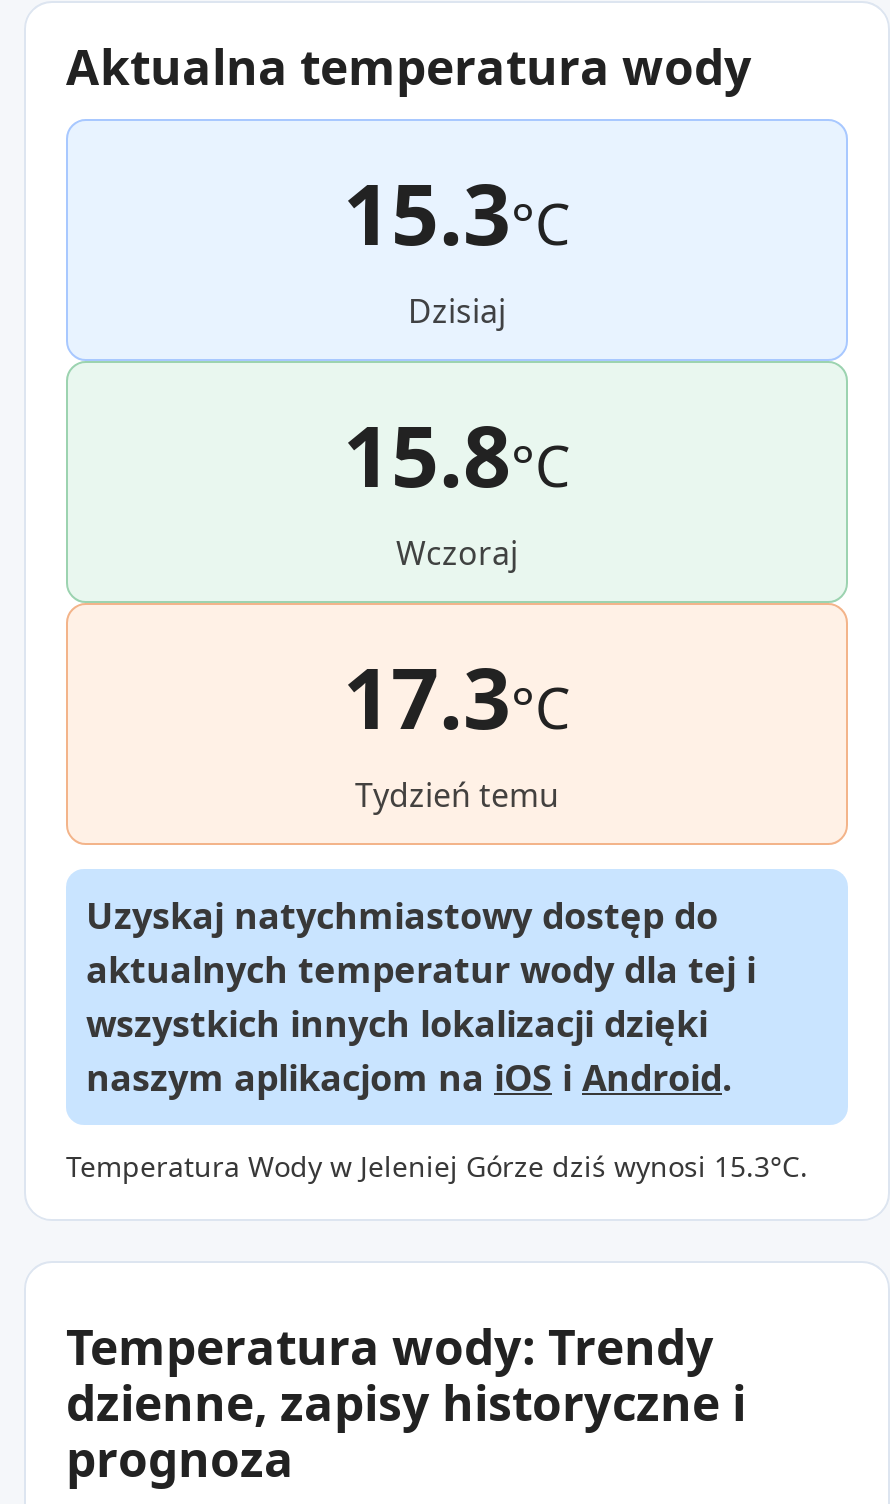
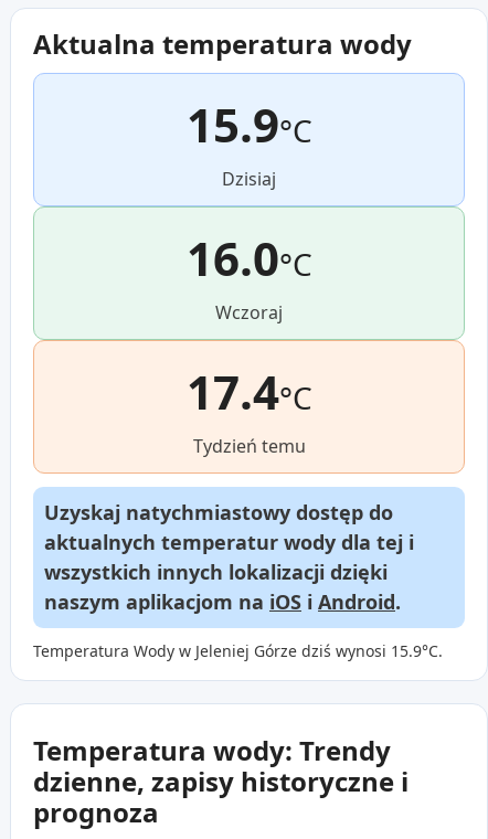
- 15.3°C
+ 15.9°C

- 15.8°C
+ 16.0°C

- 17.3°C
+ 17.4°C

- Temperatura Wody w Jeleniej Górze dziś wynosi 15.3°C.
+ Temperatura Wody w Jeleniej Górze dziś wynosi 15.9°C.
